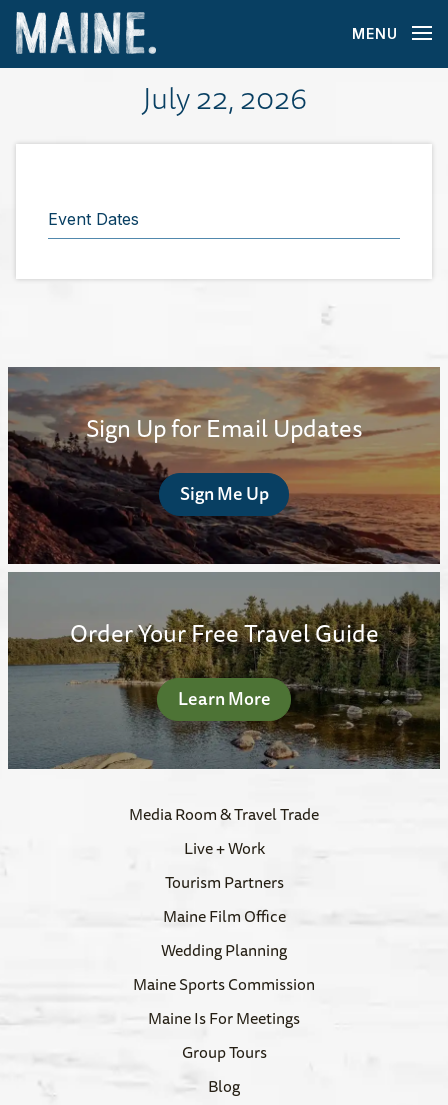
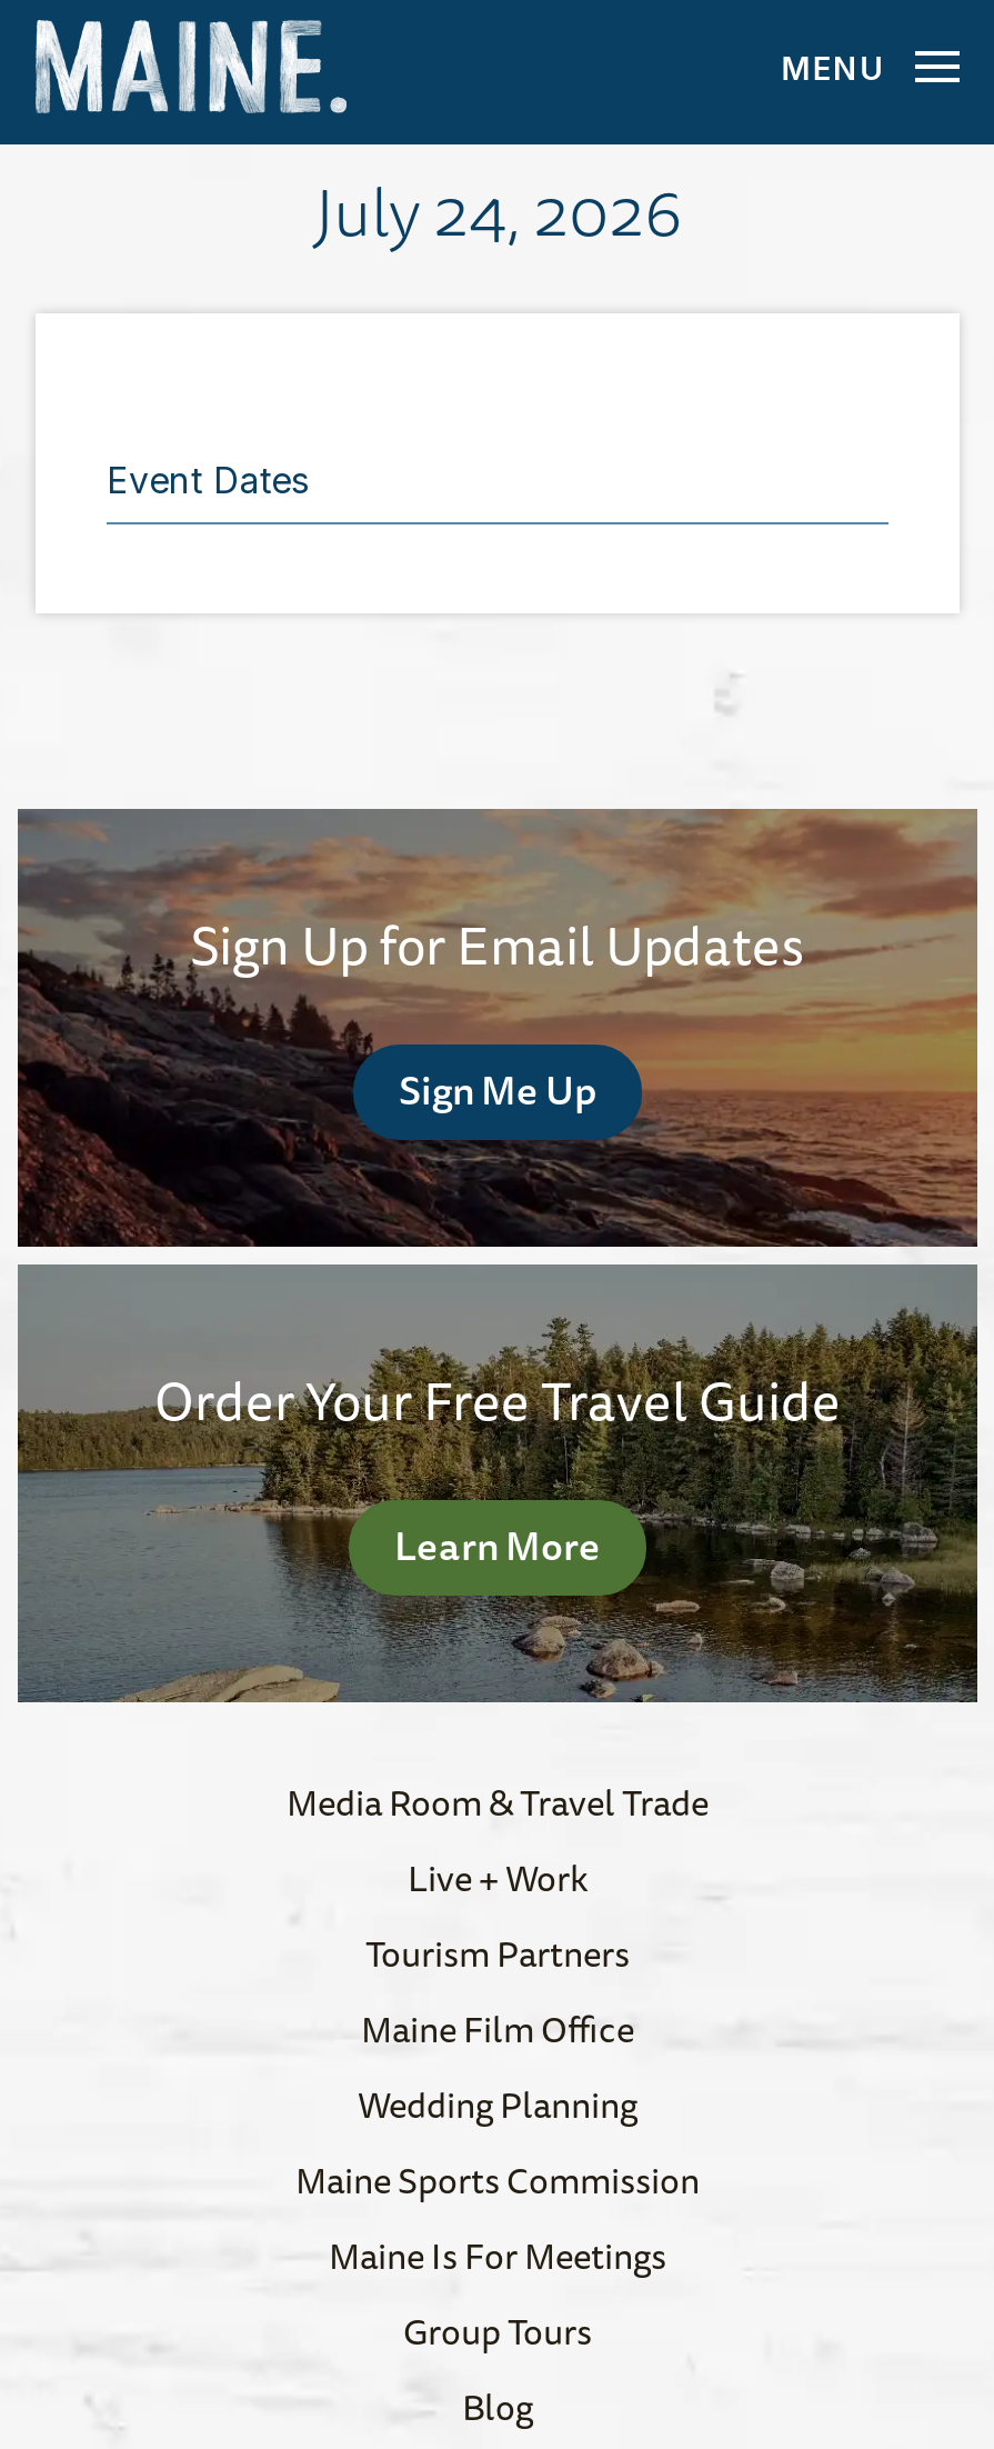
- July 22, 2026
+ July 24, 2026
